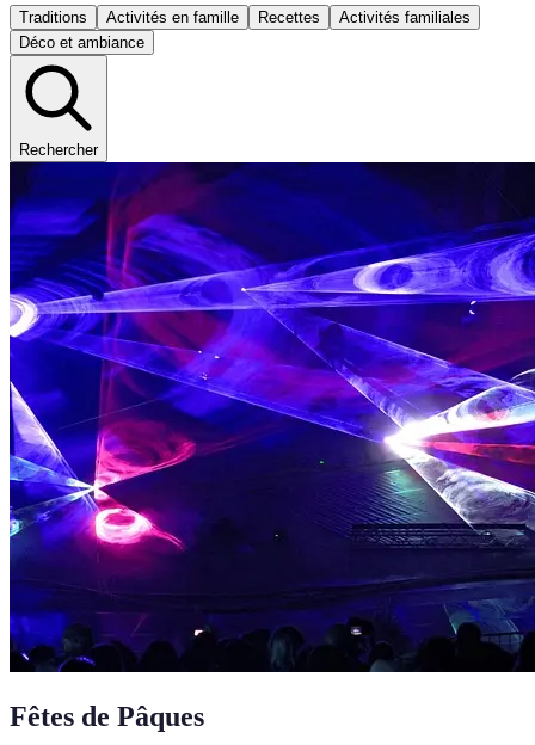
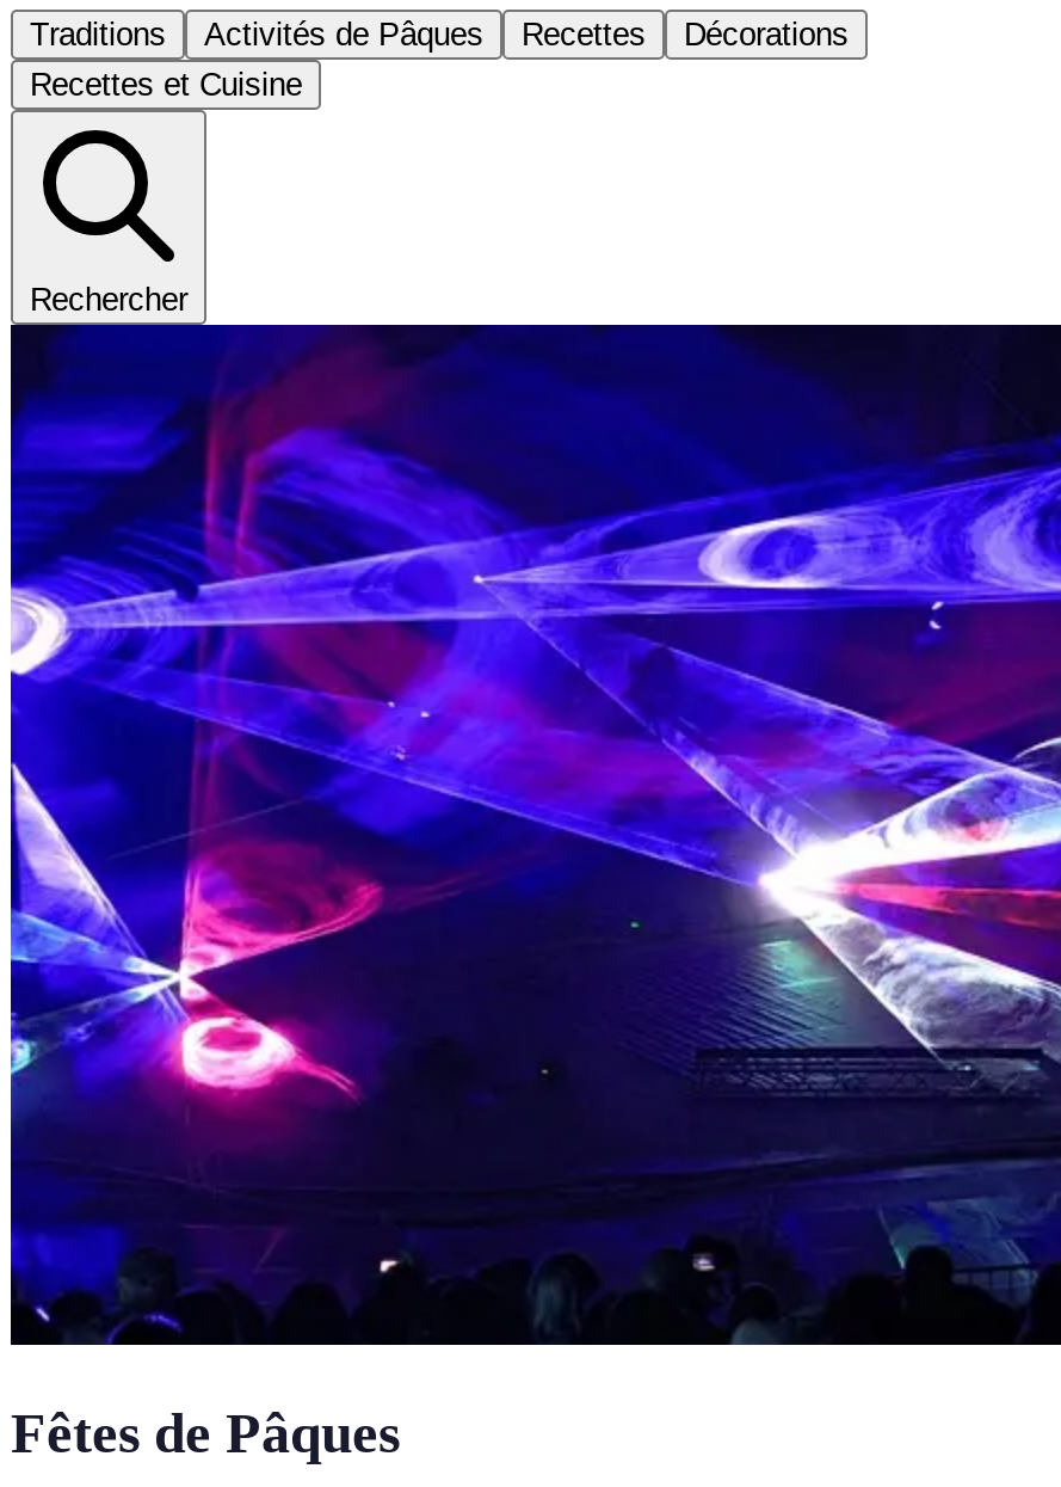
- Activités familiales
- Déco et ambiance
+ Décorations
+ Recettes et Cuisine

- Activités en famille
+ Activités de Pâques
